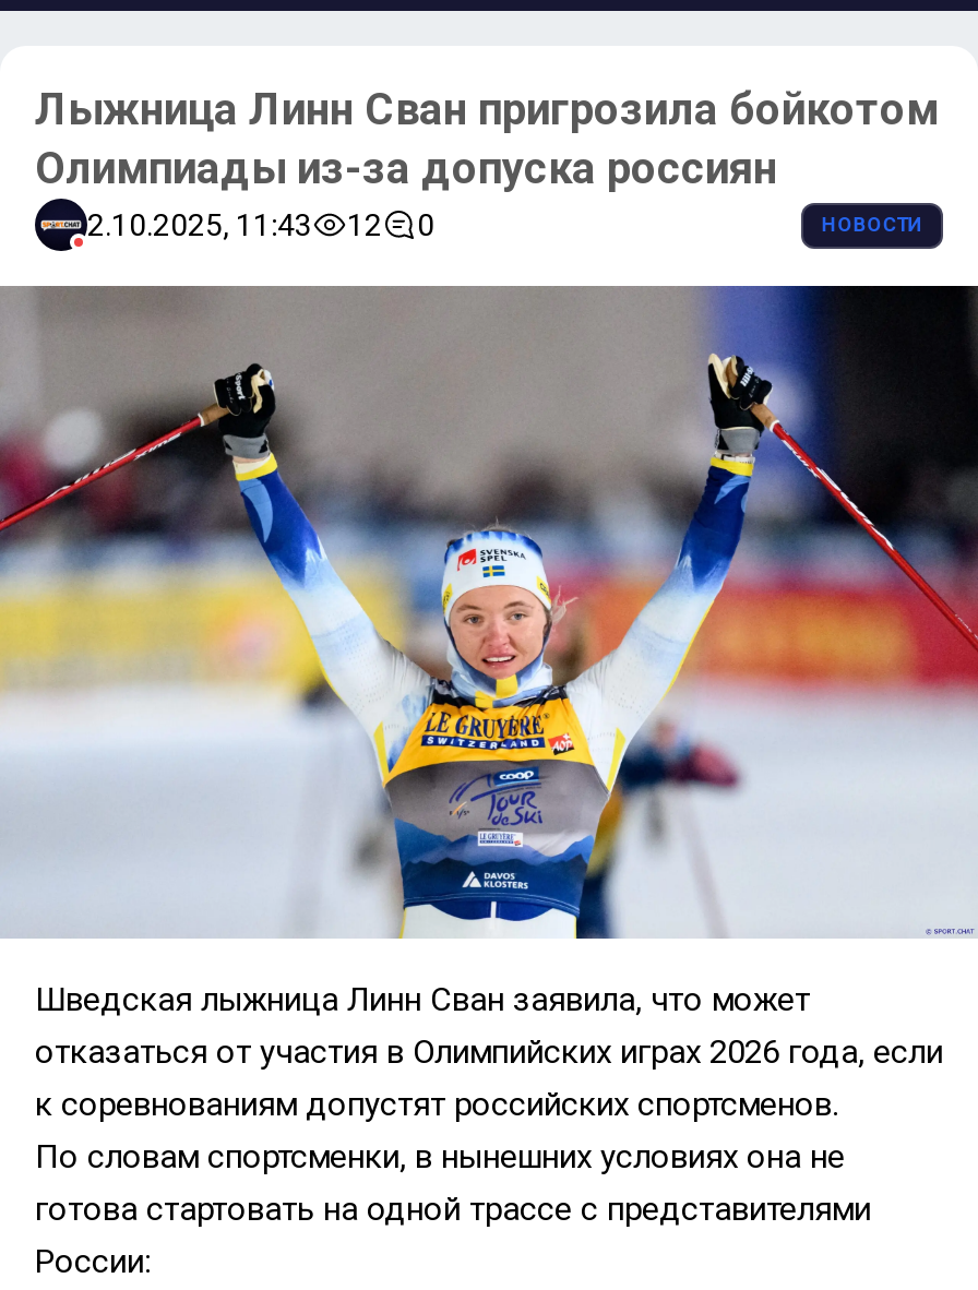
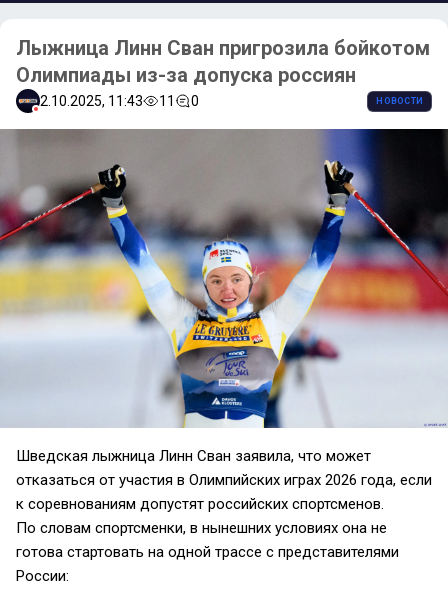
- 2.10.2025, 11:43 12 0
+ 2.10.2025, 11:43 11 0
